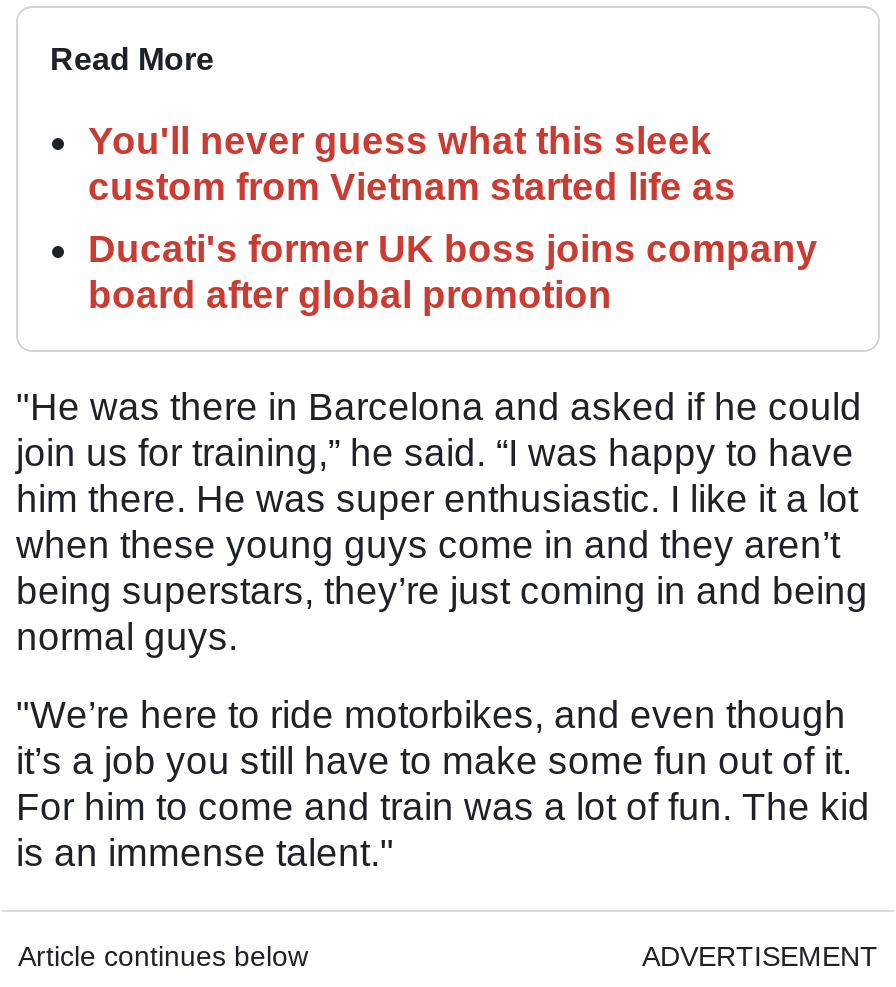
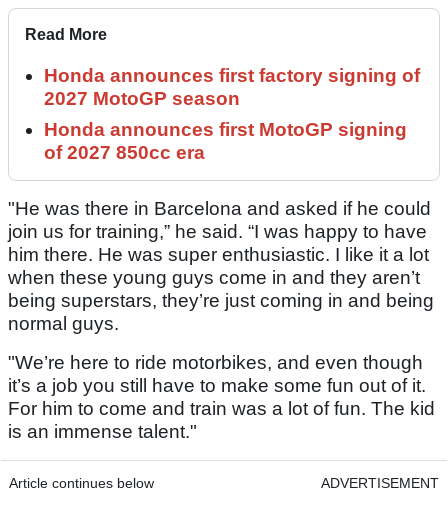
- You'll never guess what this sleek
- custom from Vietnam started life as
+ Honda announces first factory signing of
+ 2027 MotoGP season

- Ducati's former UK boss joins company
- board after global promotion
+ Honda announces first MotoGP signing
+ of 2027 850cc era
